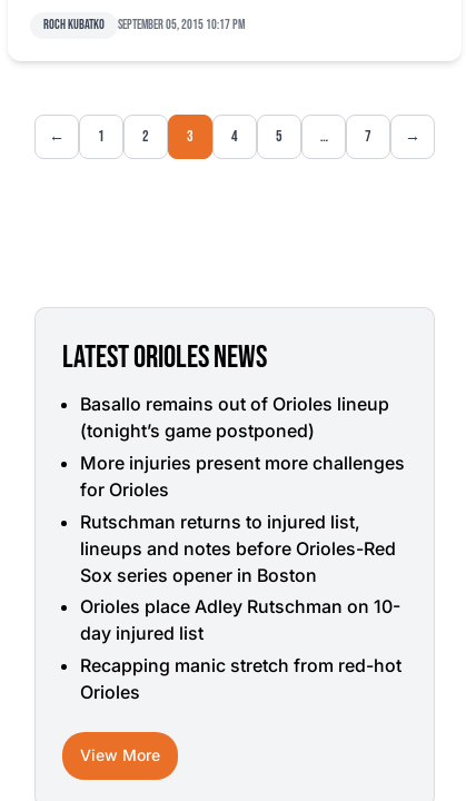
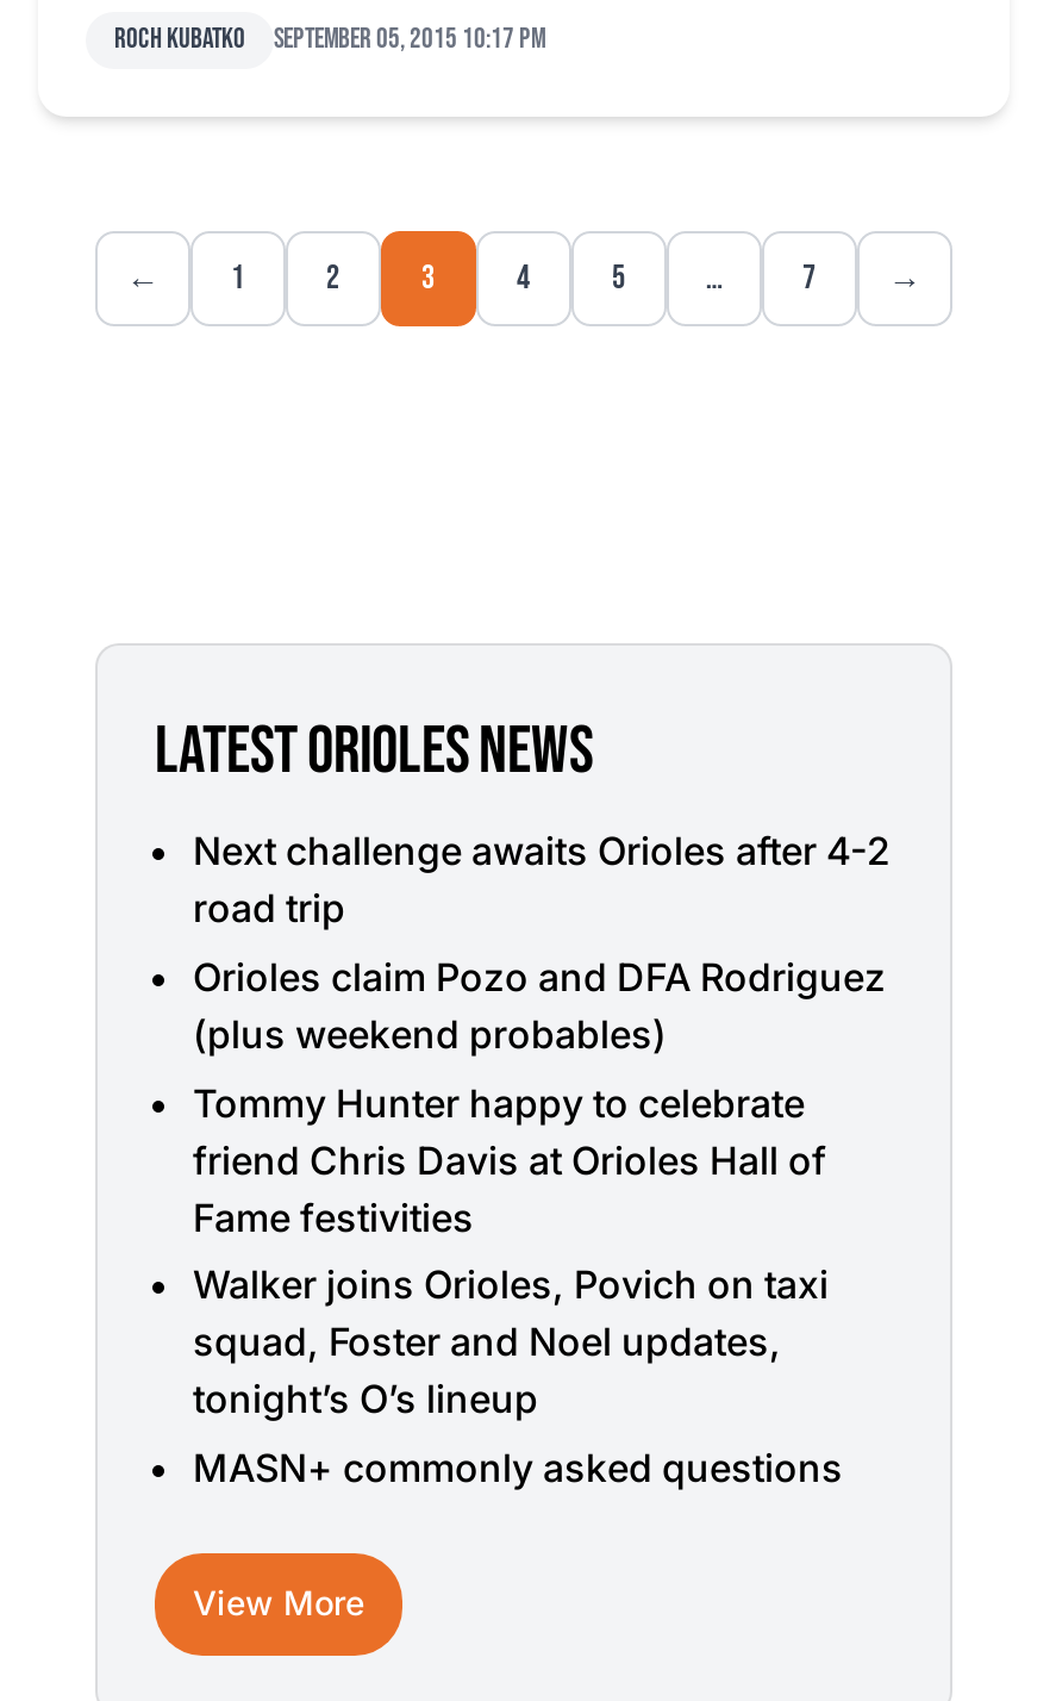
- Basallo remains out of Orioles lineup
- (tonight’s game postponed)
- More injuries present more challenges
- for Orioles
- Rutschman returns to injured list,
- lineups and notes before Orioles-Red
- Sox series opener in Boston
- Orioles place Adley Rutschman on 10-
- day injured list
- Recapping manic stretch from red-hot
- Orioles
+ Next challenge awaits Orioles after 4-2
+ road trip
+ Orioles claim Pozo and DFA Rodriguez
+ (plus weekend probables)
+ Tommy Hunter happy to celebrate
+ friend Chris Davis at Orioles Hall of
+ Fame festivities
+ Walker joins Orioles, Povich on taxi
+ squad, Foster and Noel updates,
+ tonight’s O’s lineup
+ MASN+ commonly asked questions
